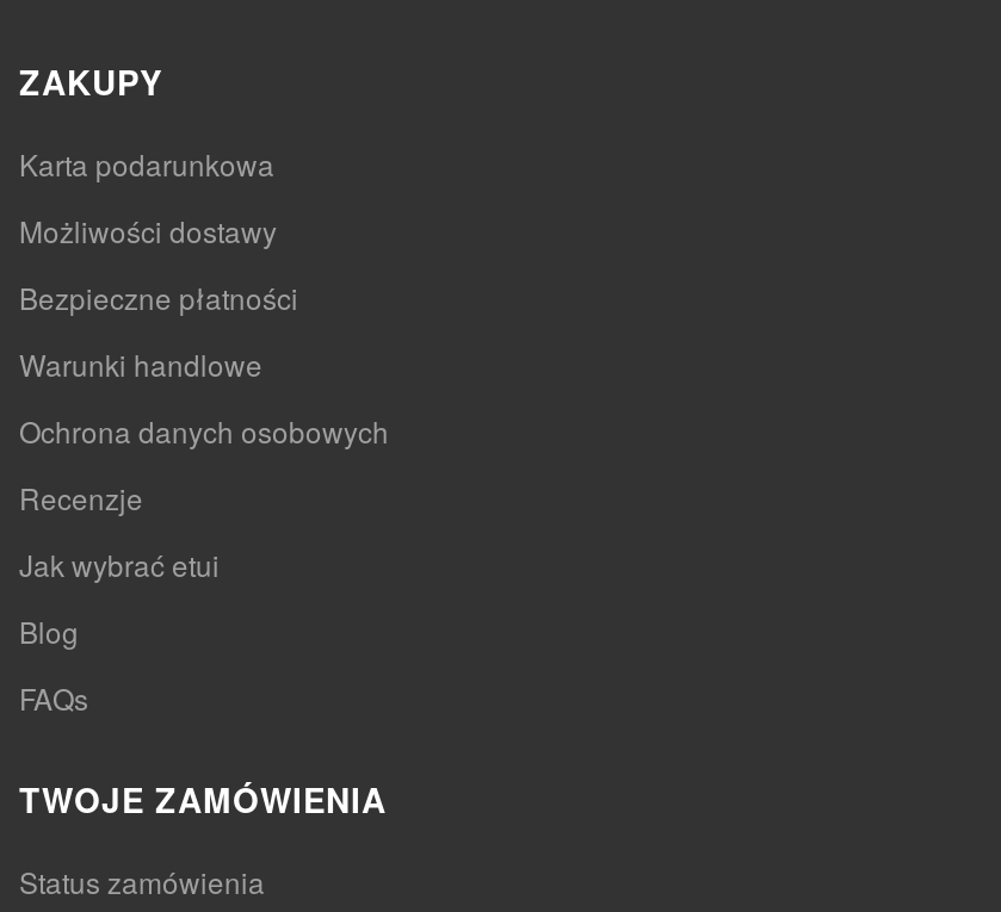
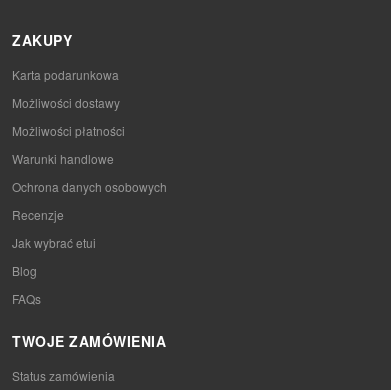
- Bezpieczne płatności
+ Możliwości płatności
